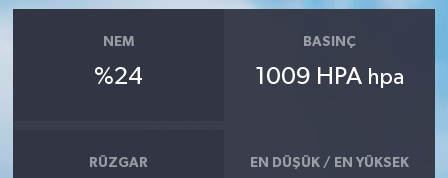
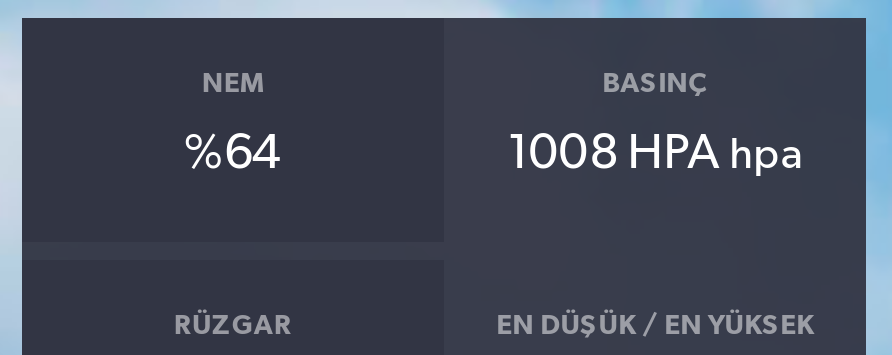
- %24
+ %64

- 1009 HPA hpa
+ 1008 HPA hpa
